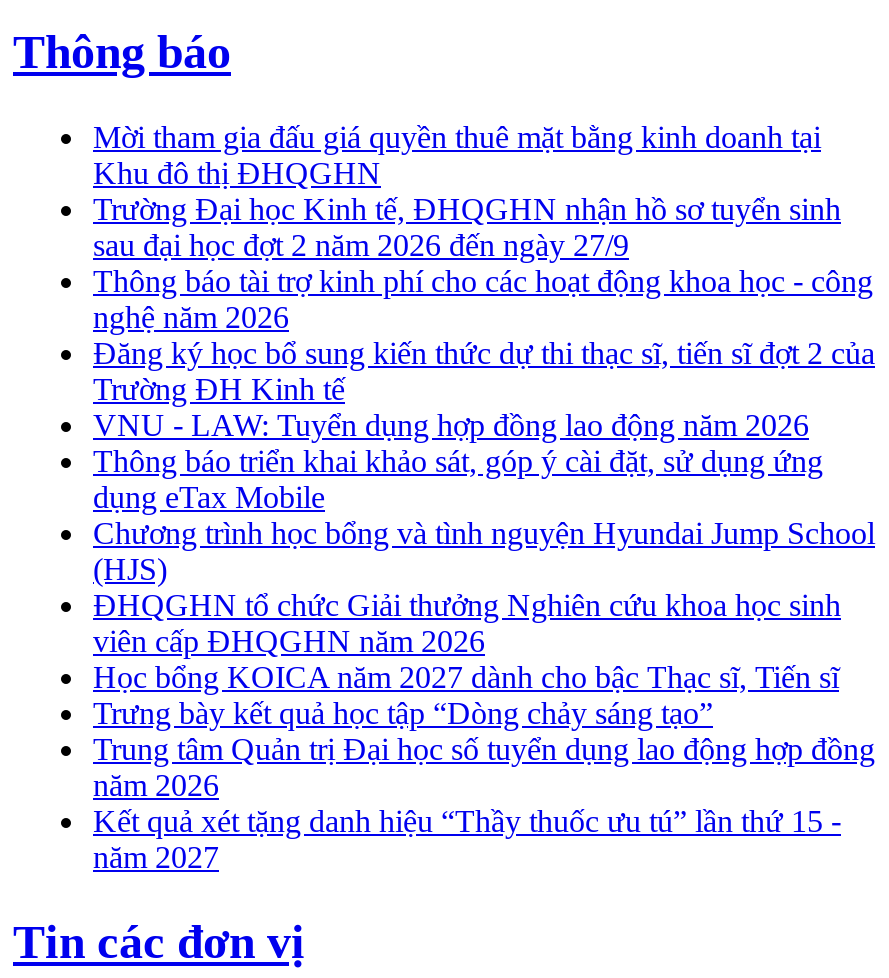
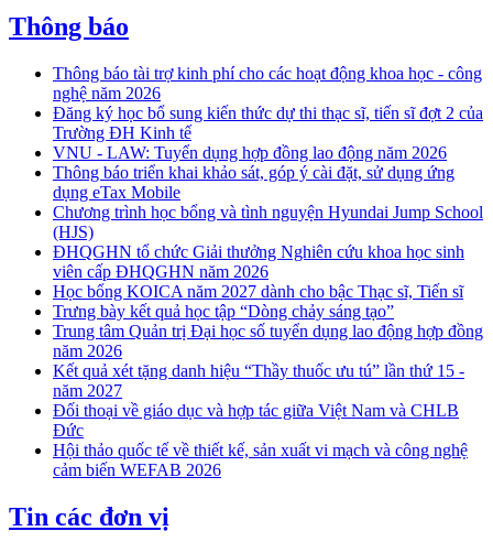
- Mời tham gia đấu giá quyền thuê mặt bằng kinh doanh tại
- Khu đô thị ĐHQGHN
- Trường Đại học Kinh tế, ĐHQGHN nhận hồ sơ tuyển sinh
- sau đại học đợt 2 năm 2026 đến ngày 27/9

moved up: Thông báo tài trợ kinh phí cho các hoạt động khoa học - công | nghệ năm 2026 | Đăng ký học bổ sung kiến thức dự thi thạc sĩ, tiến sĩ đợt 2 của | ... | Kết quả xét tặng danh hiệu “Thầy thuốc ưu tú” lần thứ 15 - | năm 2027

+ Đối thoại về giáo dục và hợp tác giữa Việt Nam và CHLB
+ Đức
+ Hội thảo quốc tế về thiết kế, sản xuất vi mạch và công nghệ
+ cảm biến WEFAB 2026
